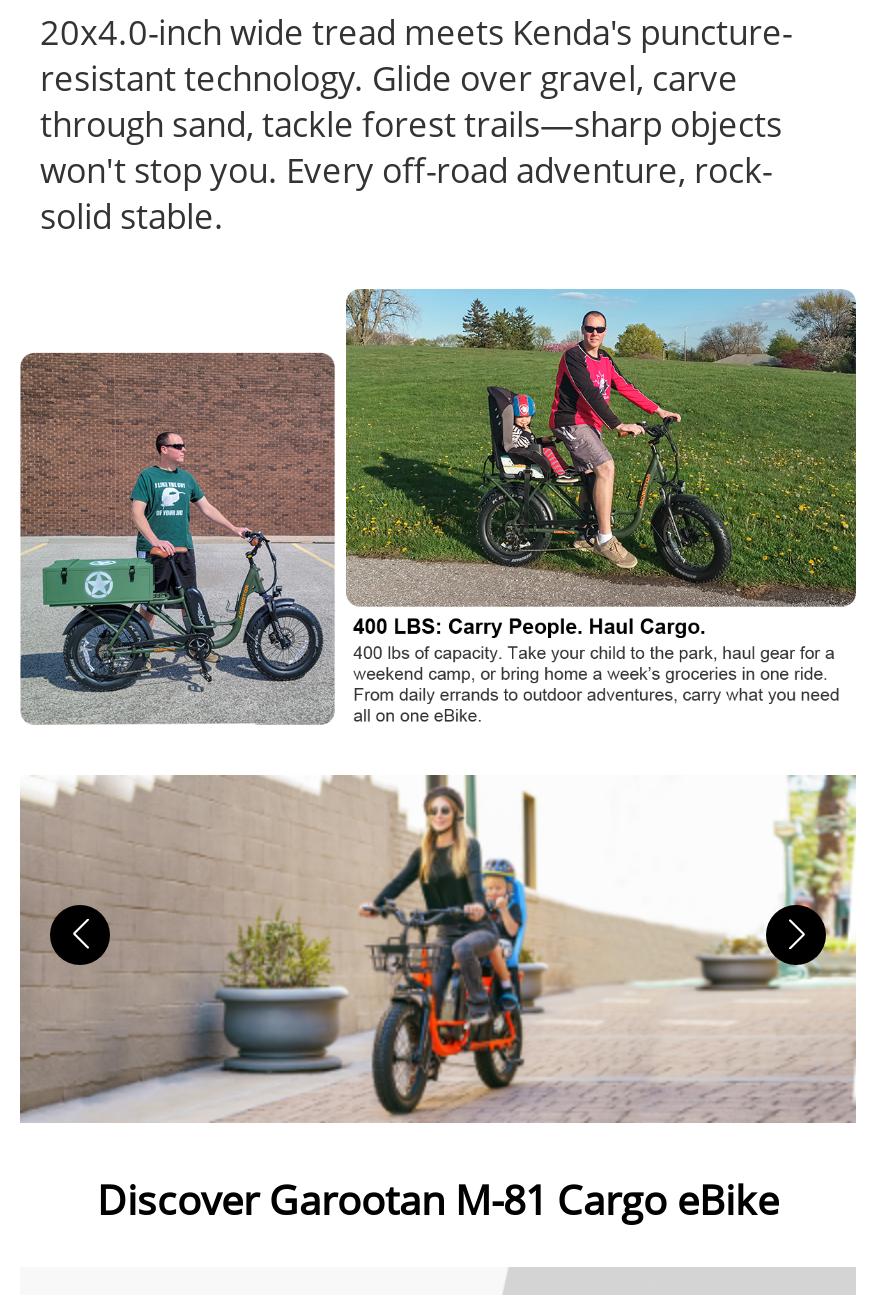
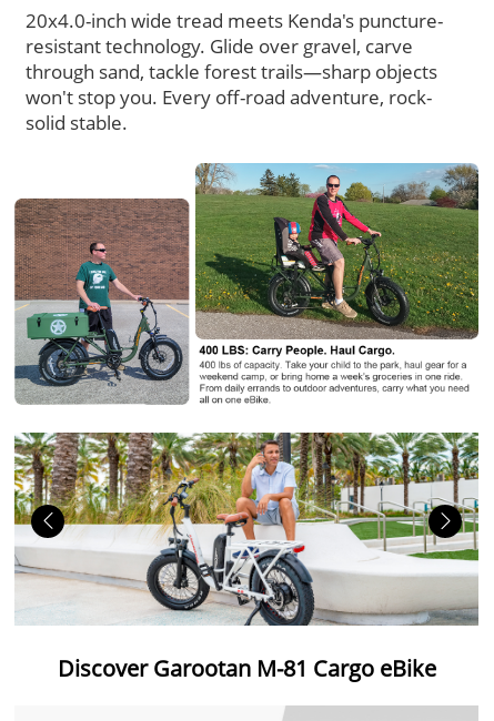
- [image]
+ [image]
